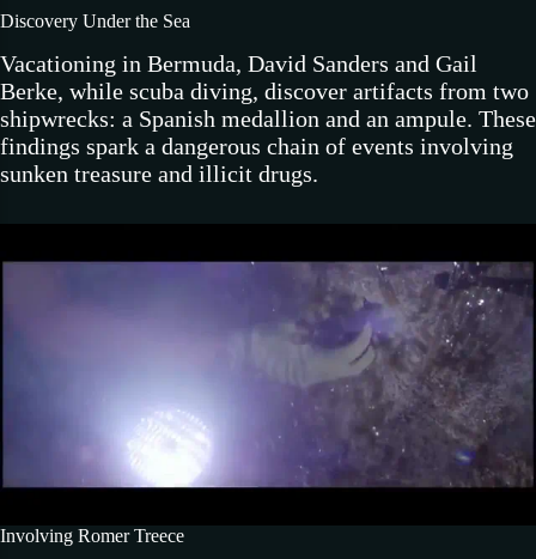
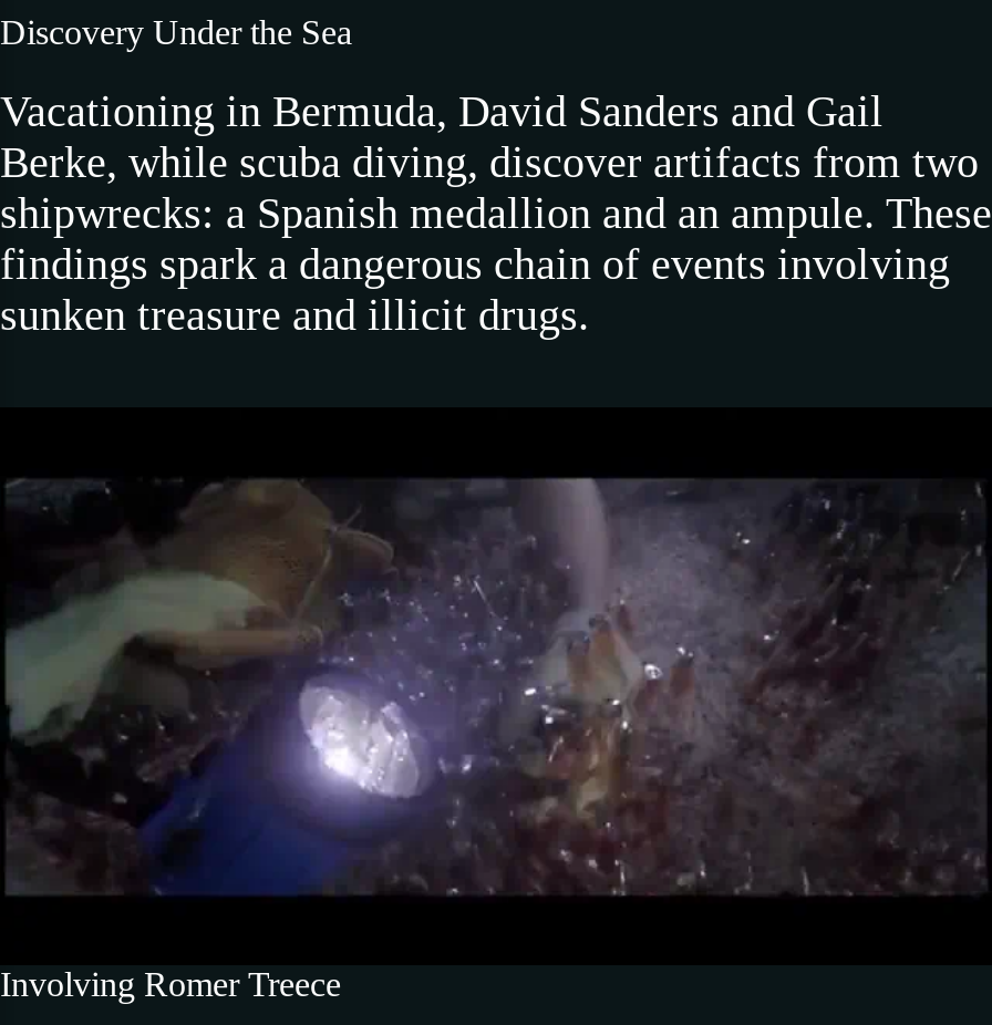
- [image]
+ [image]
